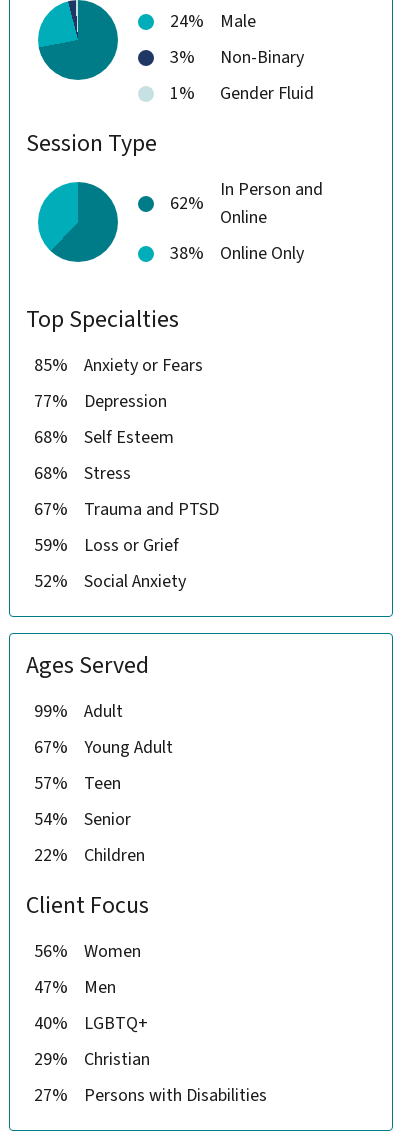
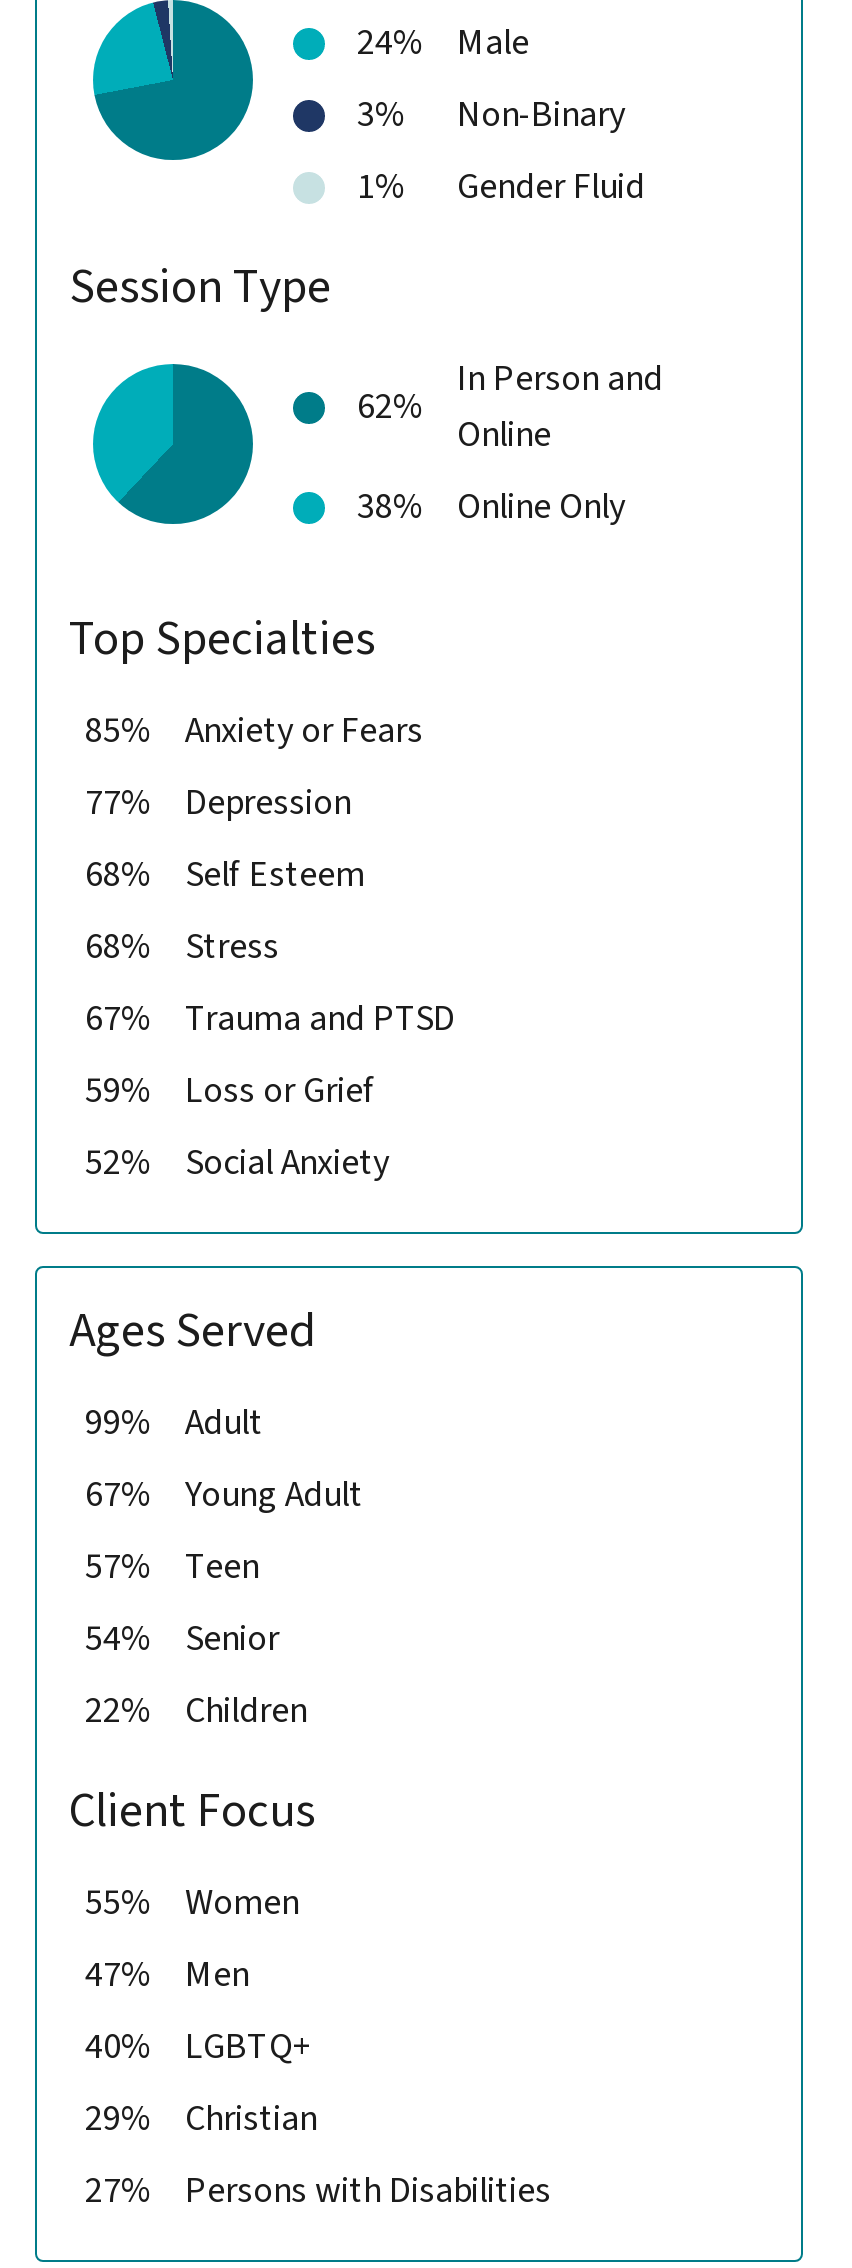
- 56% Women
+ 55% Women
